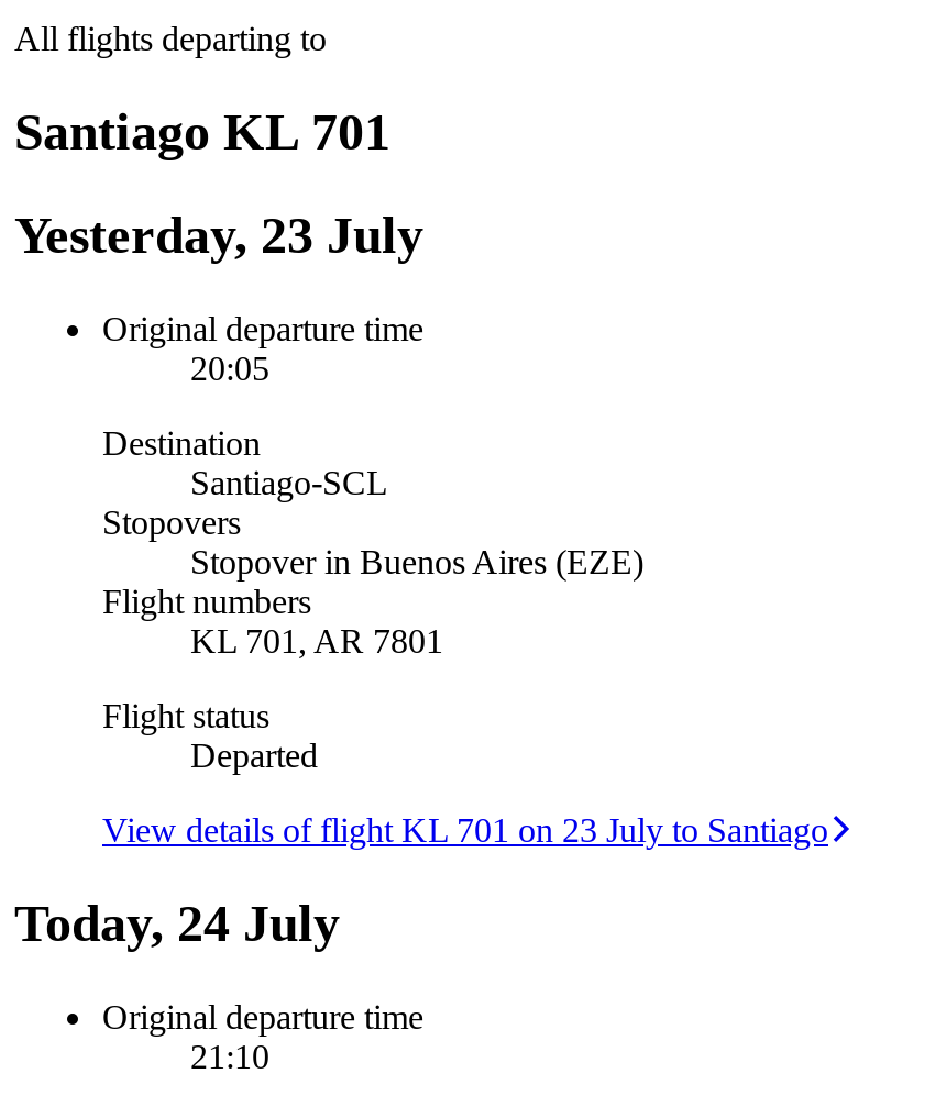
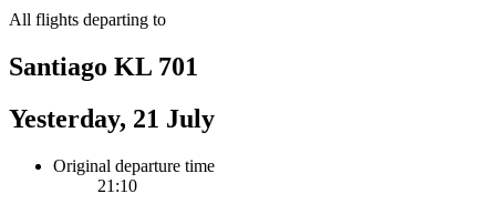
- Yesterday, 23 July
- Original departure time
- 20:05
- Destination
- Santiago-SCL
- Stopovers
- Stopover in Buenos Aires (EZE)
- Flight numbers
- KL 701, AR 7801
- Flight status
- Departed
- View details of flight KL 701 on 23 July to Santiago
- Today, 24 July
+ Yesterday, 21 July
